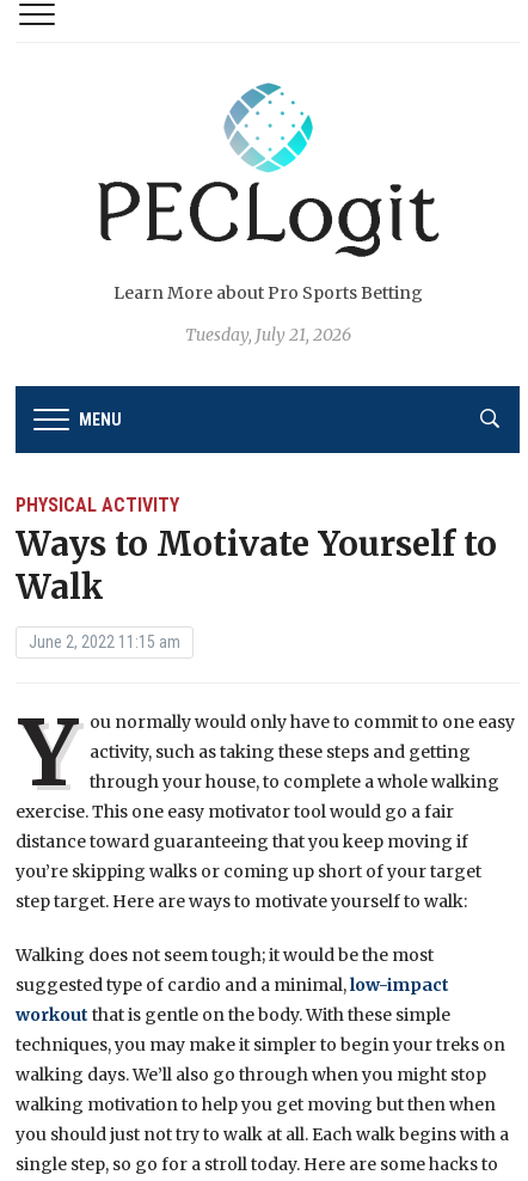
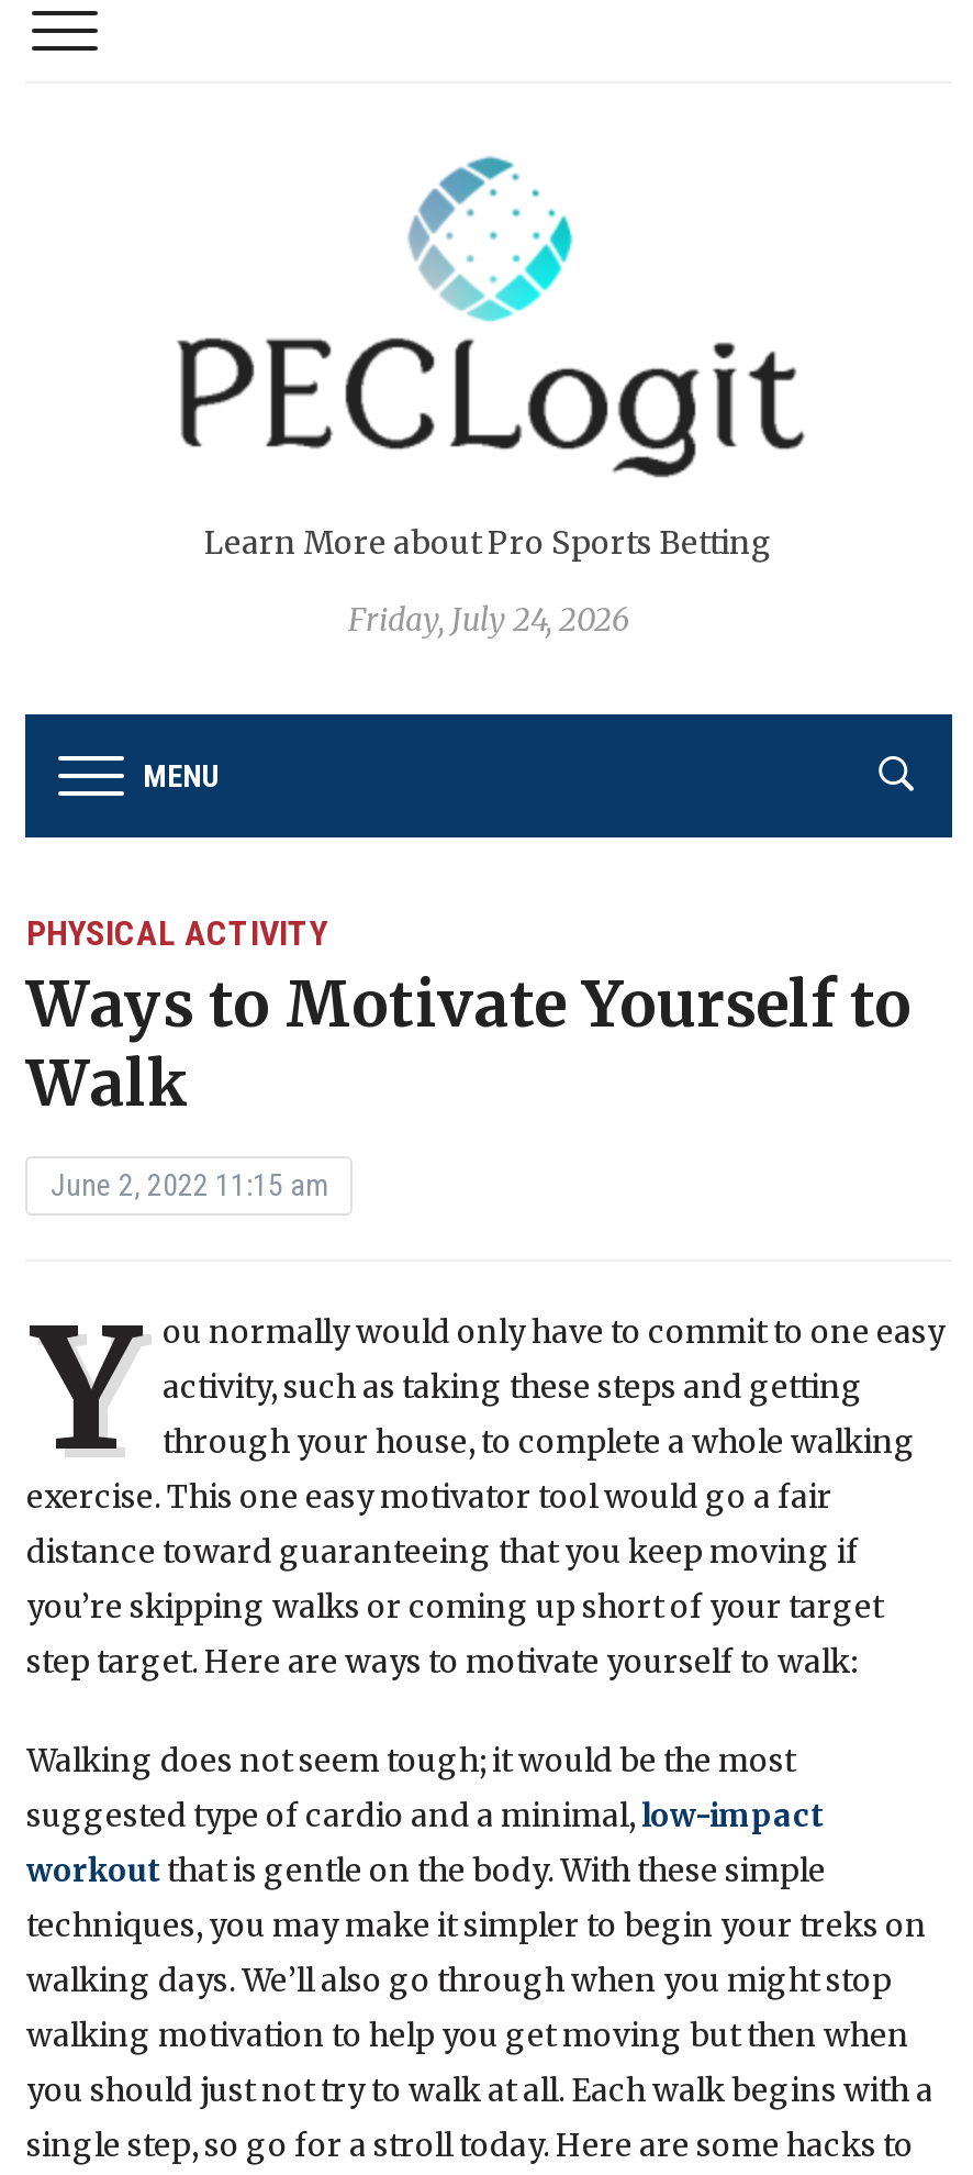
- Tuesday, July 21, 2026
+ Friday, July 24, 2026
